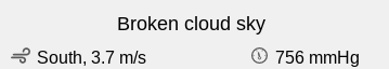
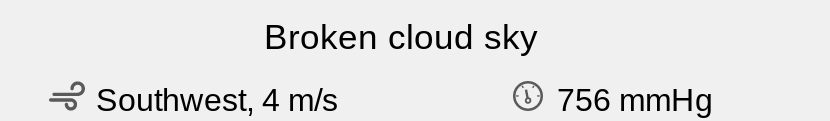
- South, 3.7 m/s
+ Southwest, 4 m/s
